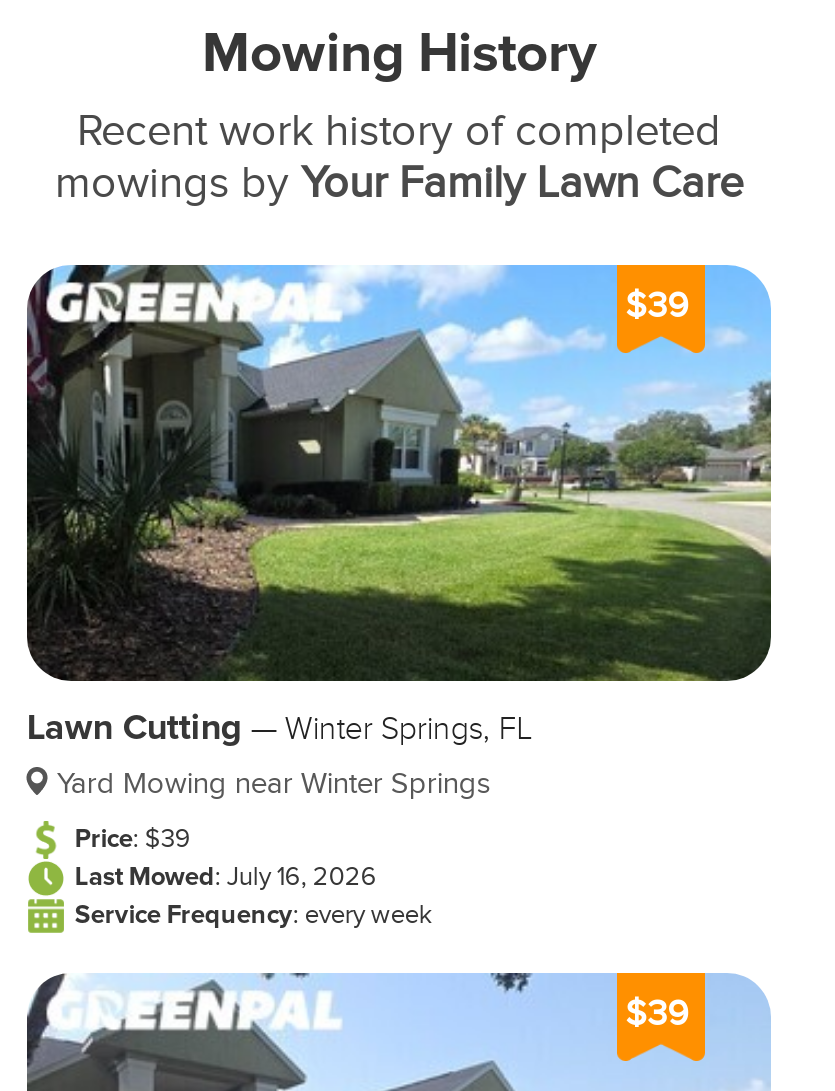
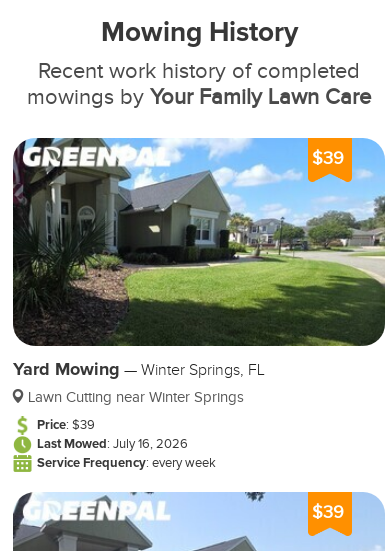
- Lawn Cutting — Winter Springs, FL
+ Yard Mowing — Winter Springs, FL

- Yard Mowing near Winter Springs
+ Lawn Cutting near Winter Springs
